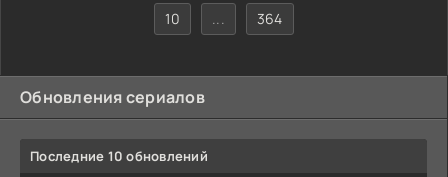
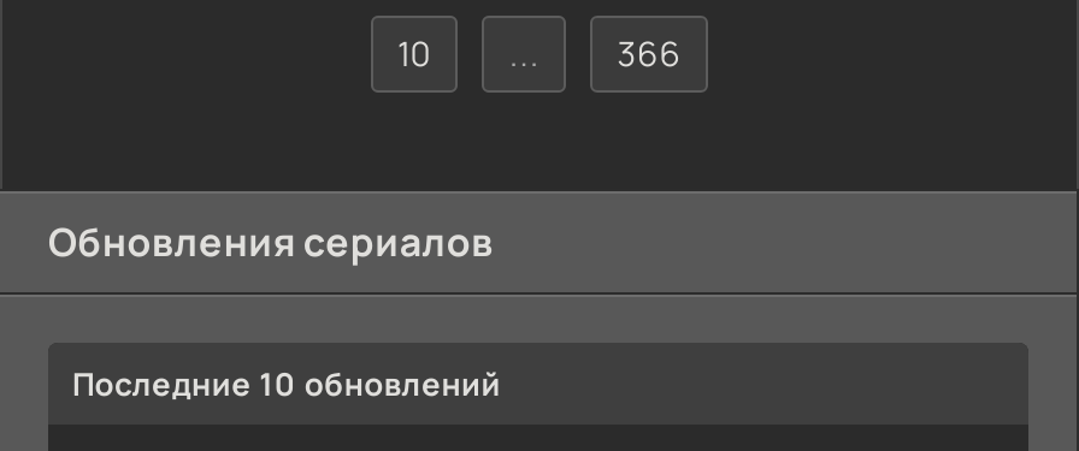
- 364
+ 366
